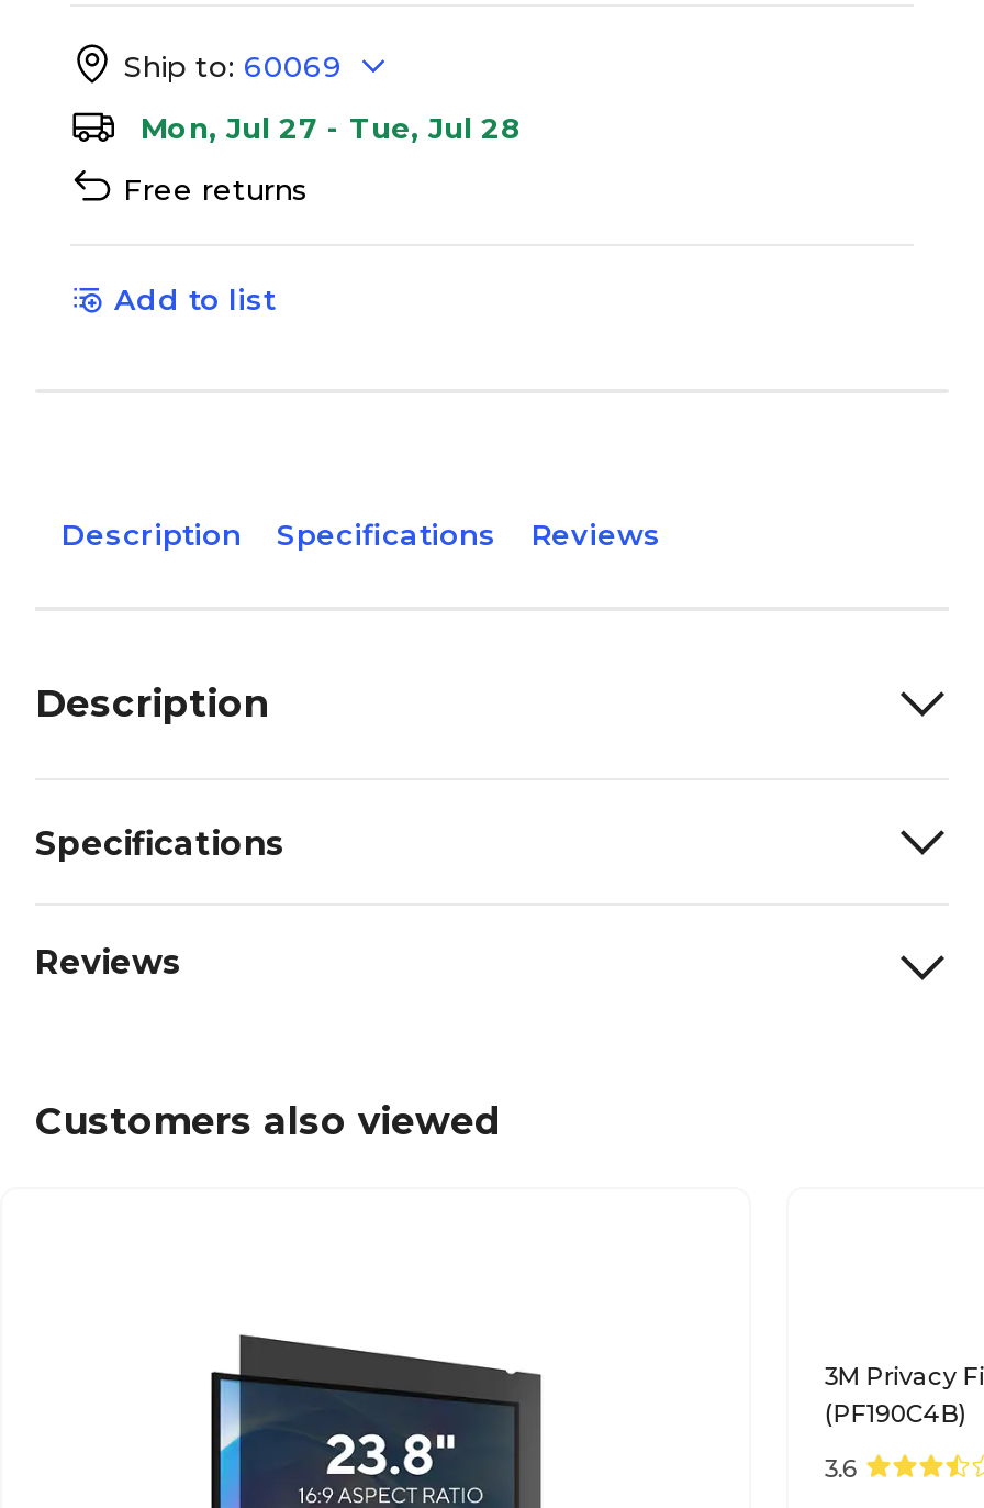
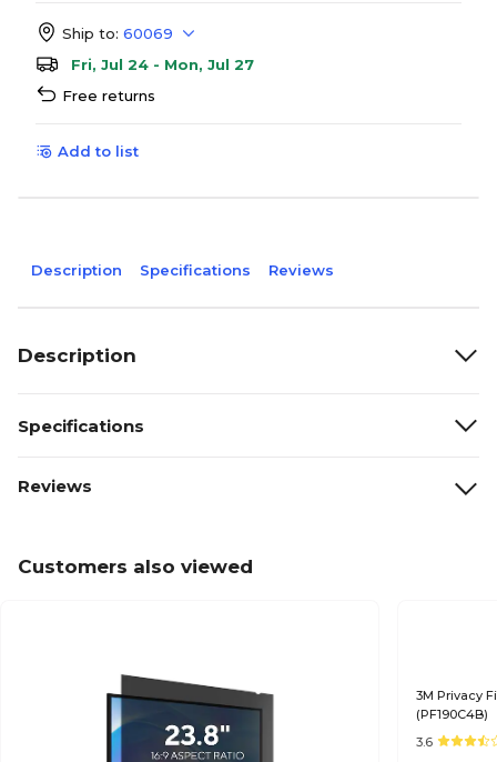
- Mon, Jul 27 - Tue, Jul 28
+ Fri, Jul 24 - Mon, Jul 27
